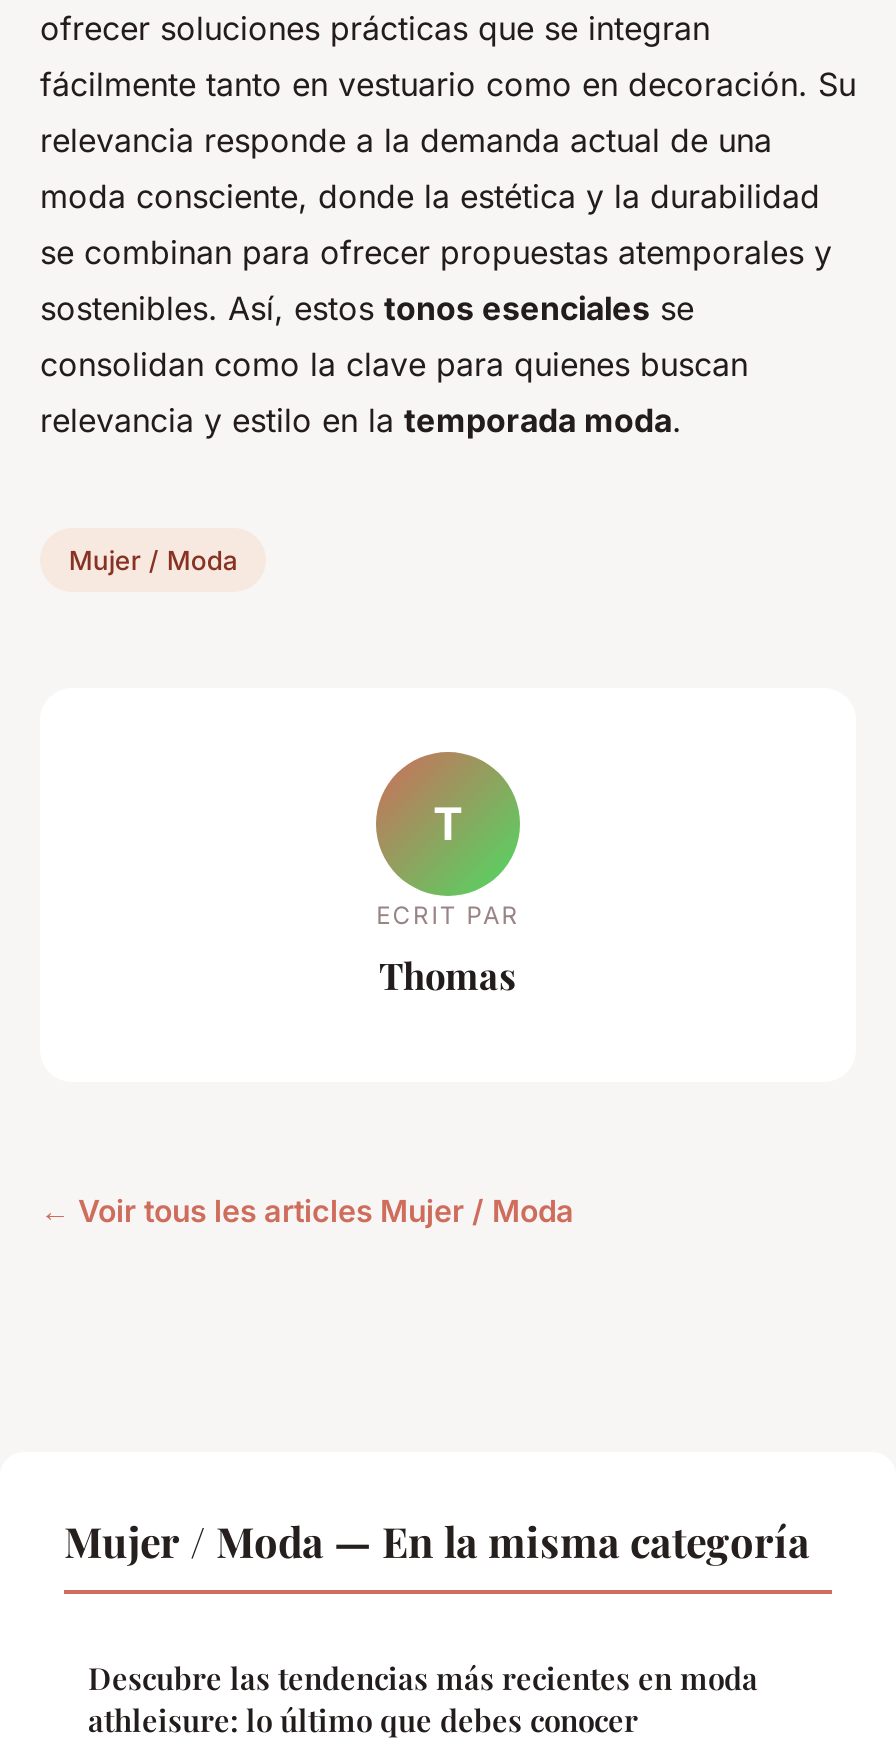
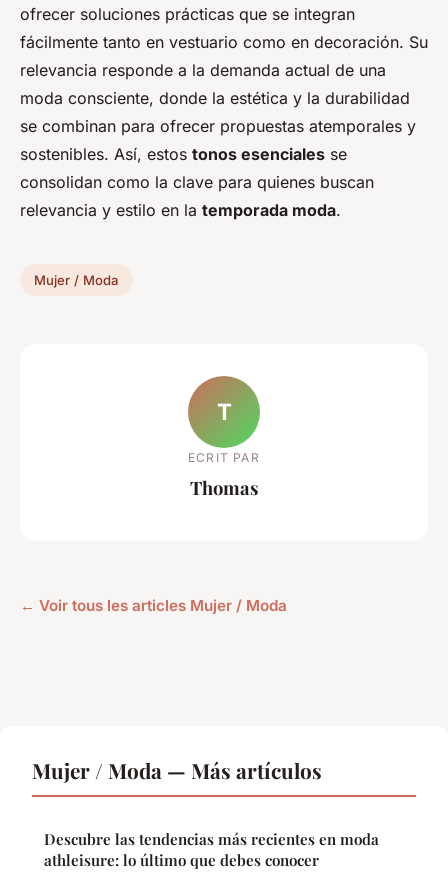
- Mujer / Moda — En la misma categoría
+ Mujer / Moda — Más artículos
